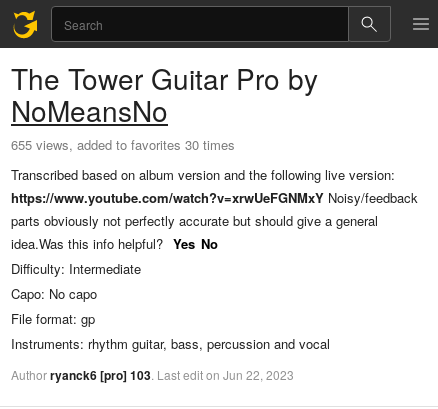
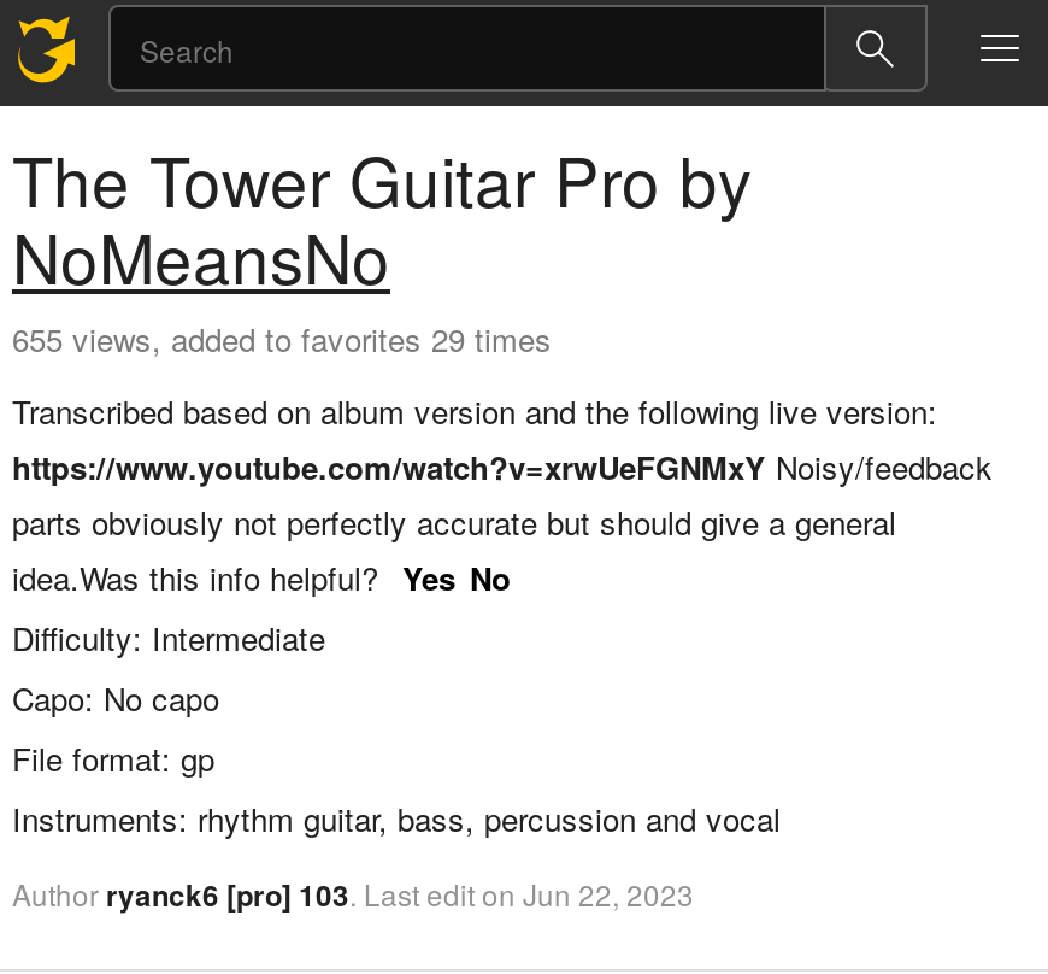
- 655 views, added to favorites 30 times
+ 655 views, added to favorites 29 times
